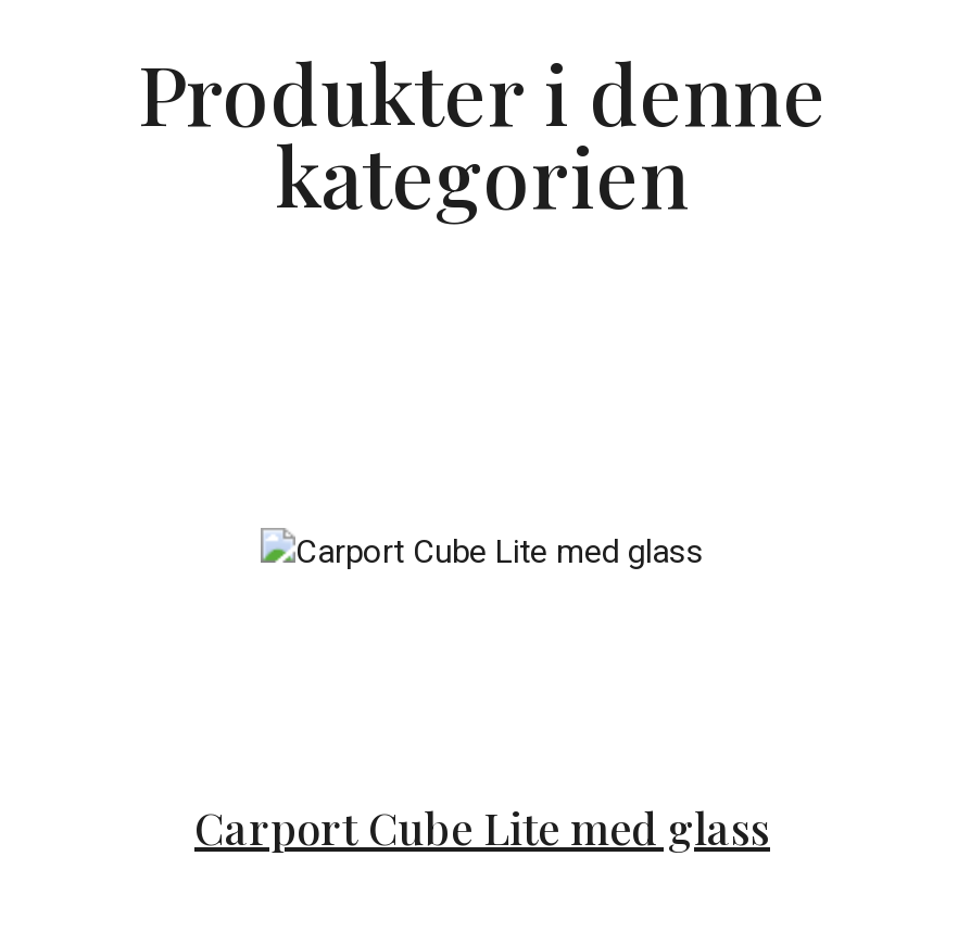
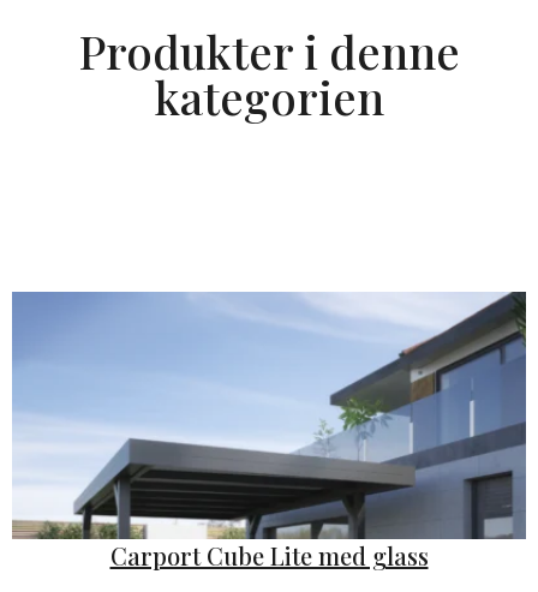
+ [image]
